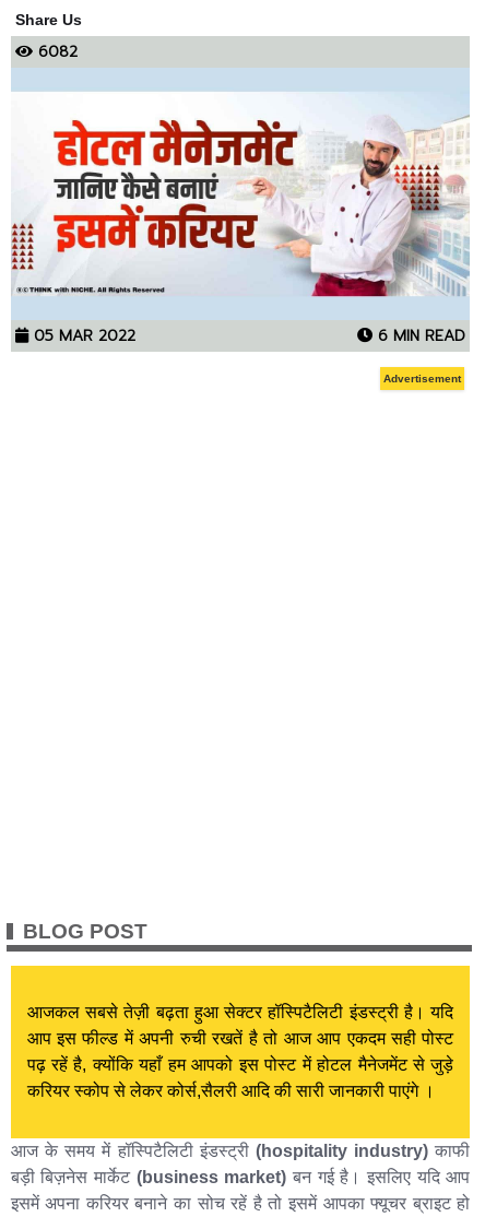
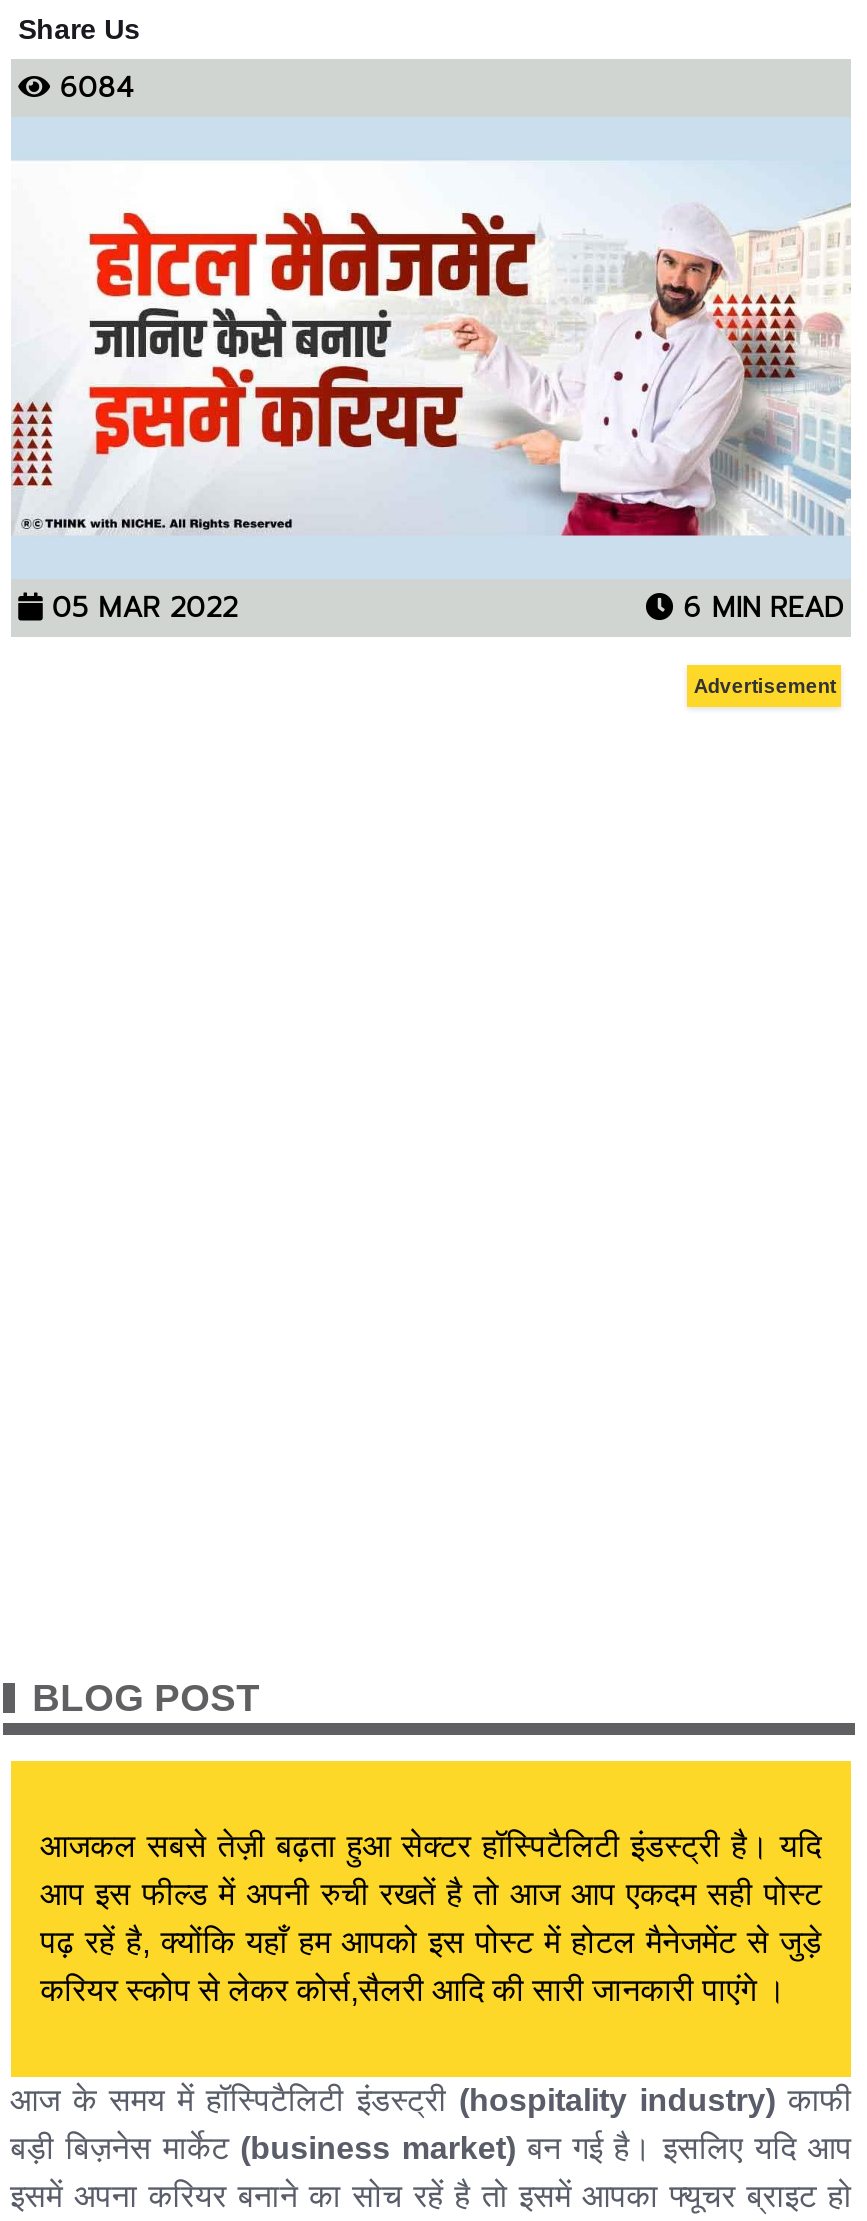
- 6082
+ 6084
